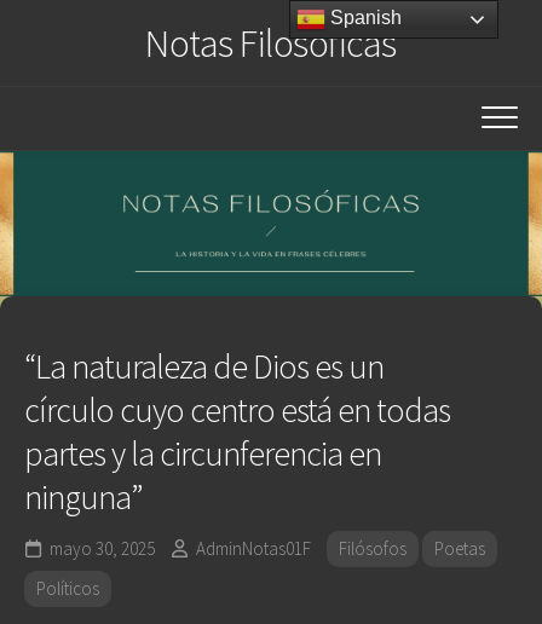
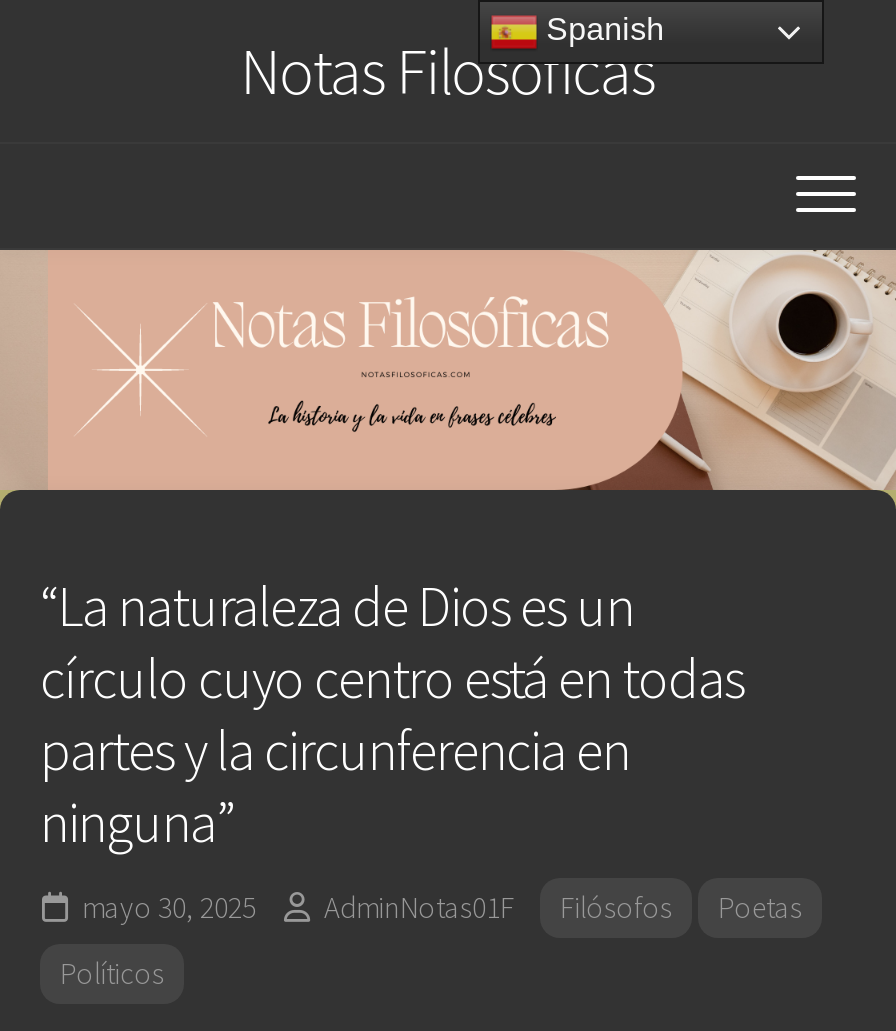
- [image]
+ [image]
